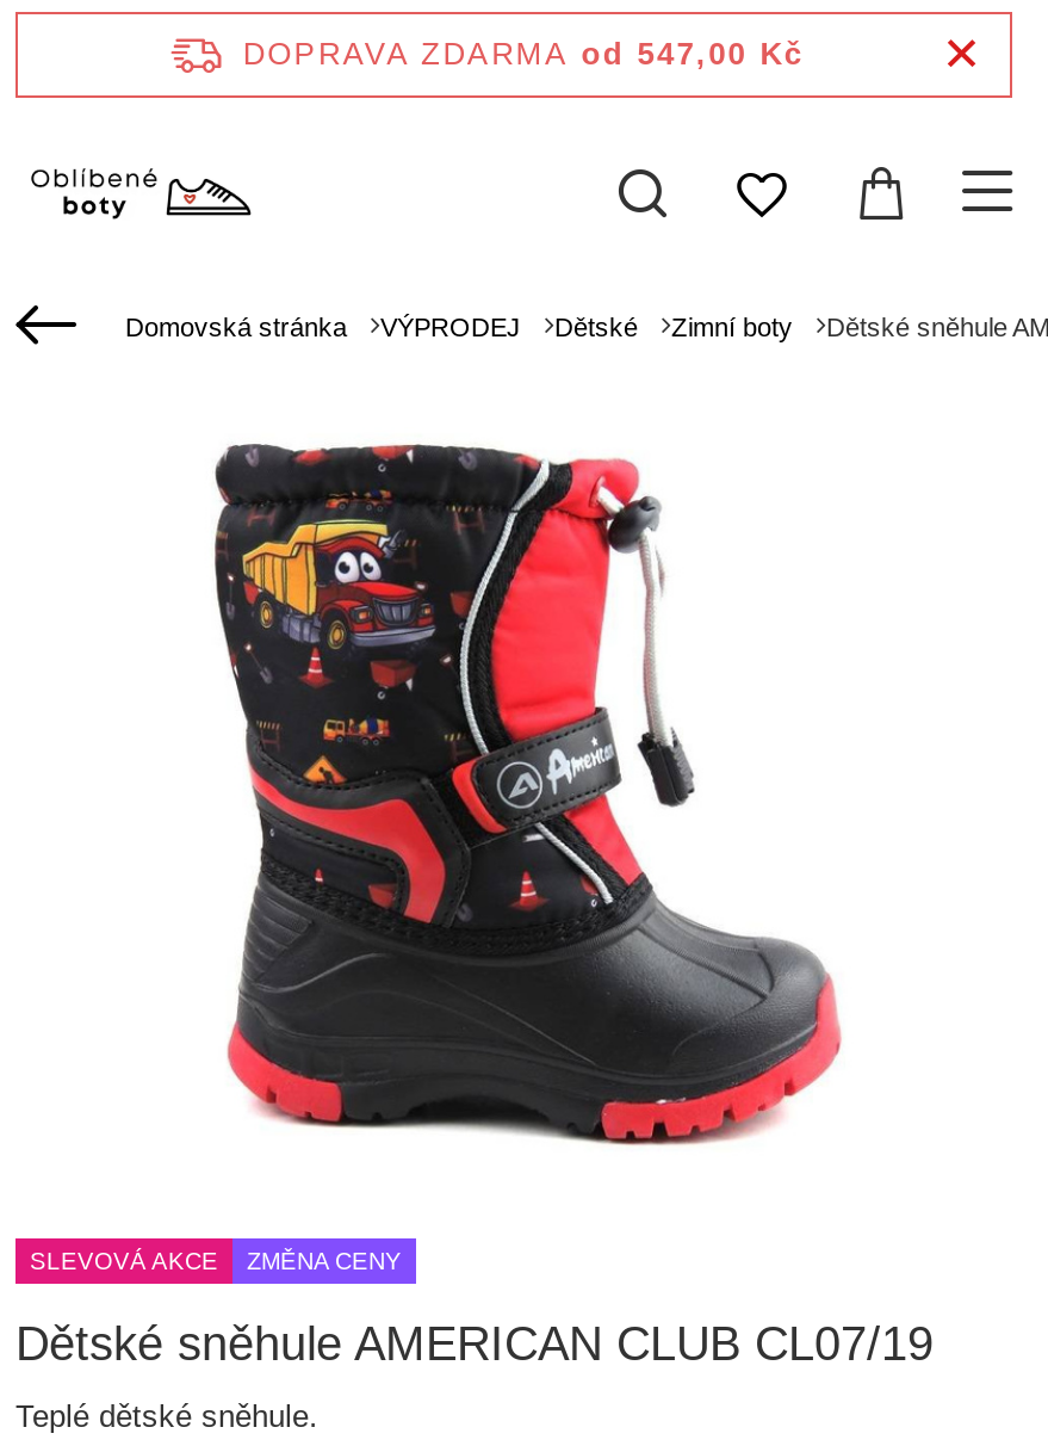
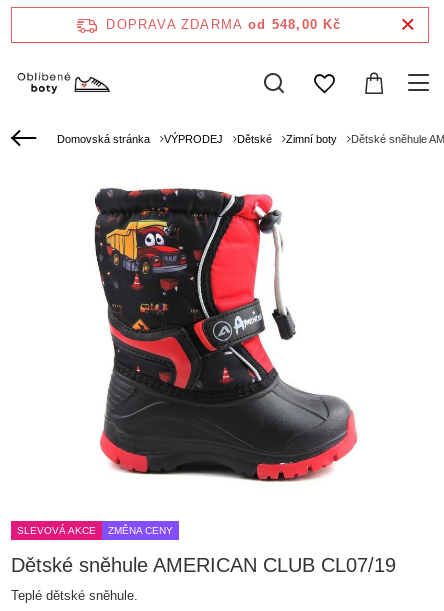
- DOPRAVA ZDARMA od 547,00 Kč
+ DOPRAVA ZDARMA od 548,00 Kč
